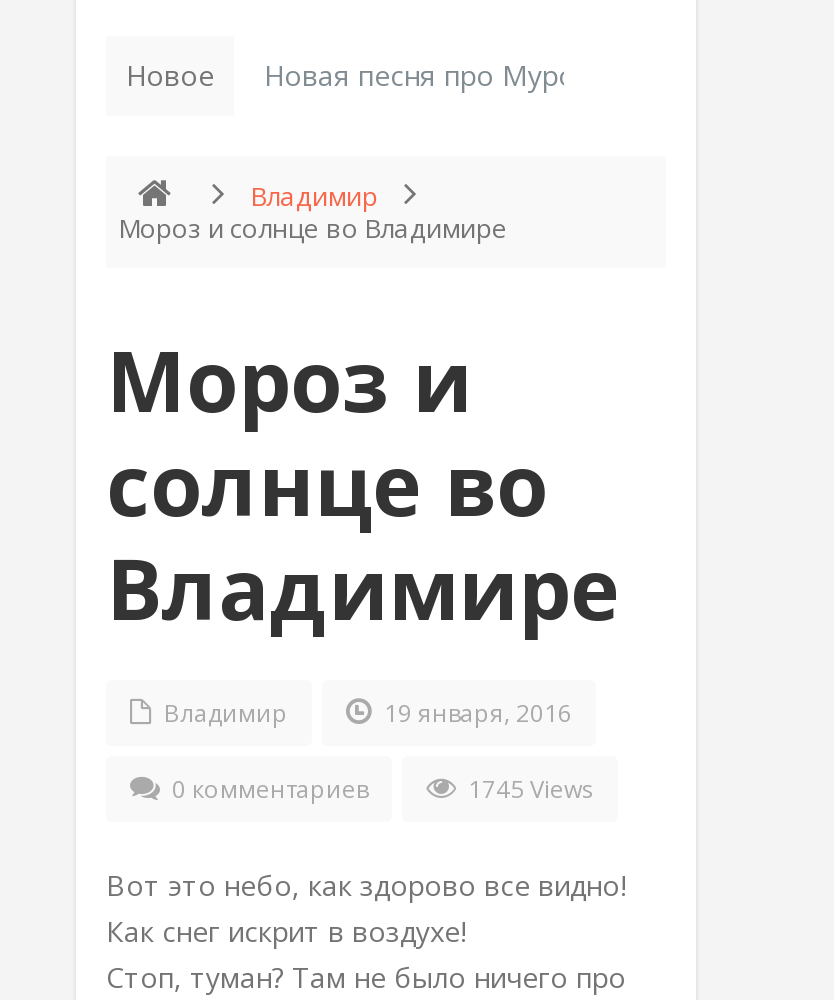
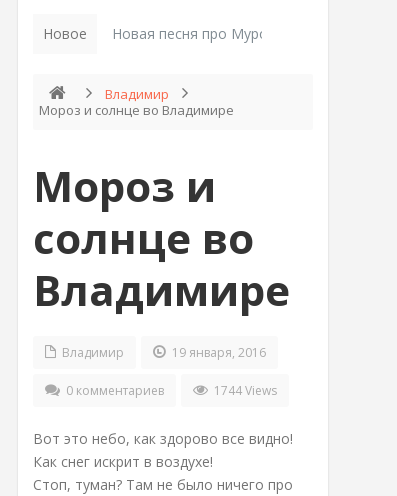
- 1745 Views
+ 1744 Views
